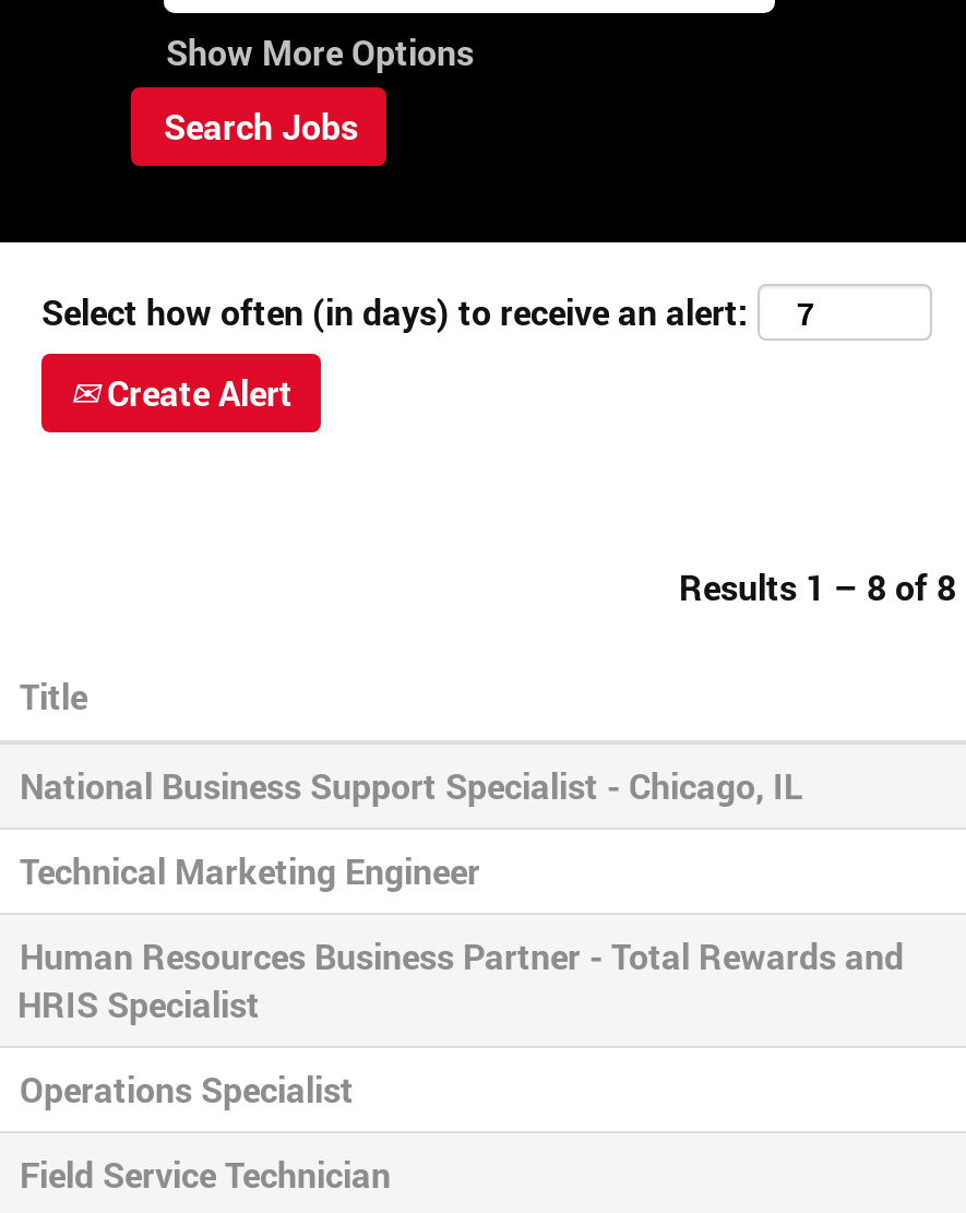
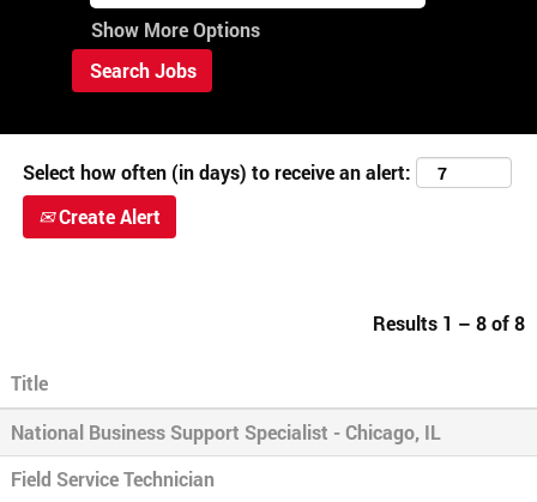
- Technical Marketing Engineer
- Human Resources Business Partner - Total Rewards and
- HRIS Specialist
- Operations Specialist
